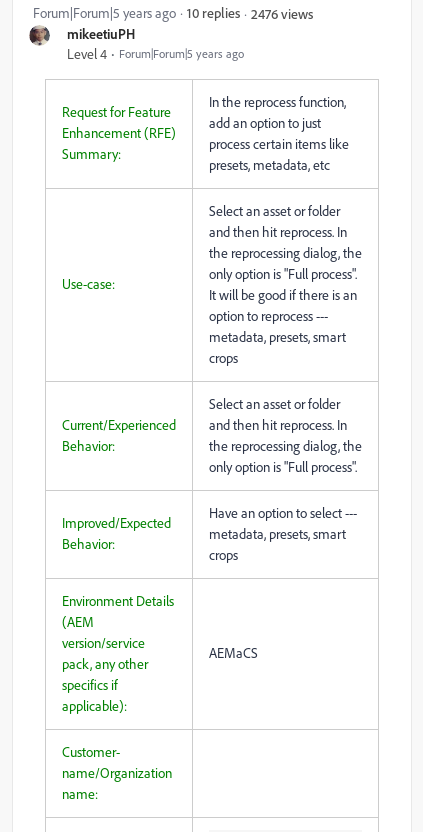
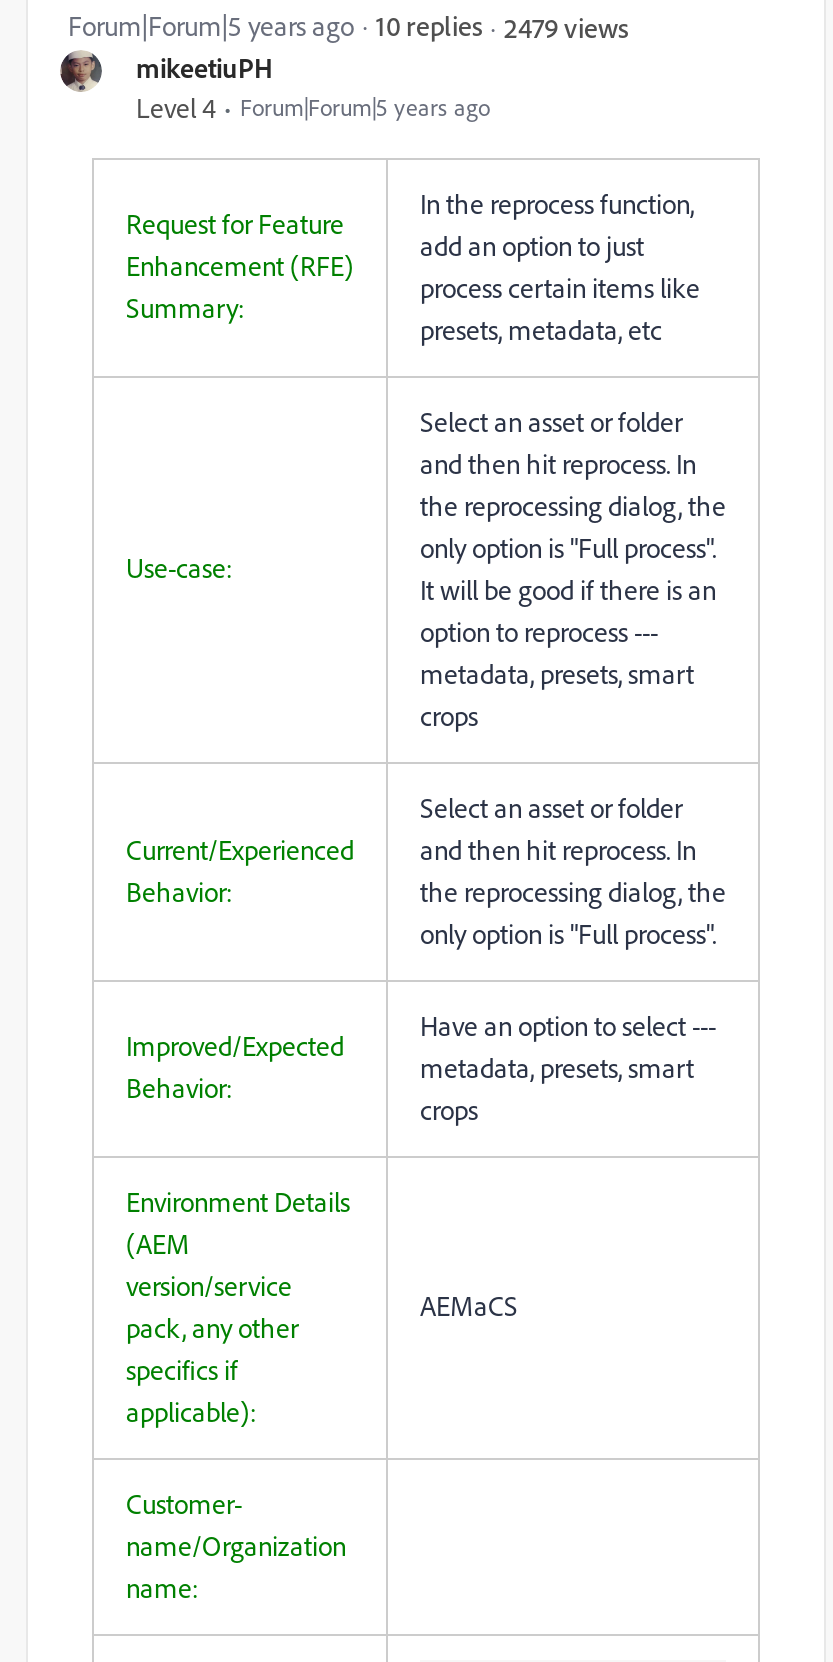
- 2476 views
+ 2479 views
